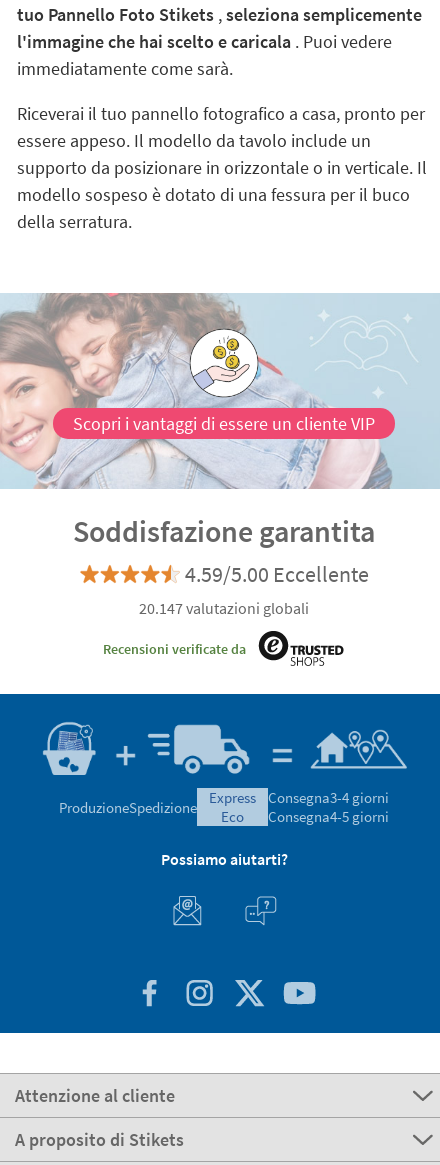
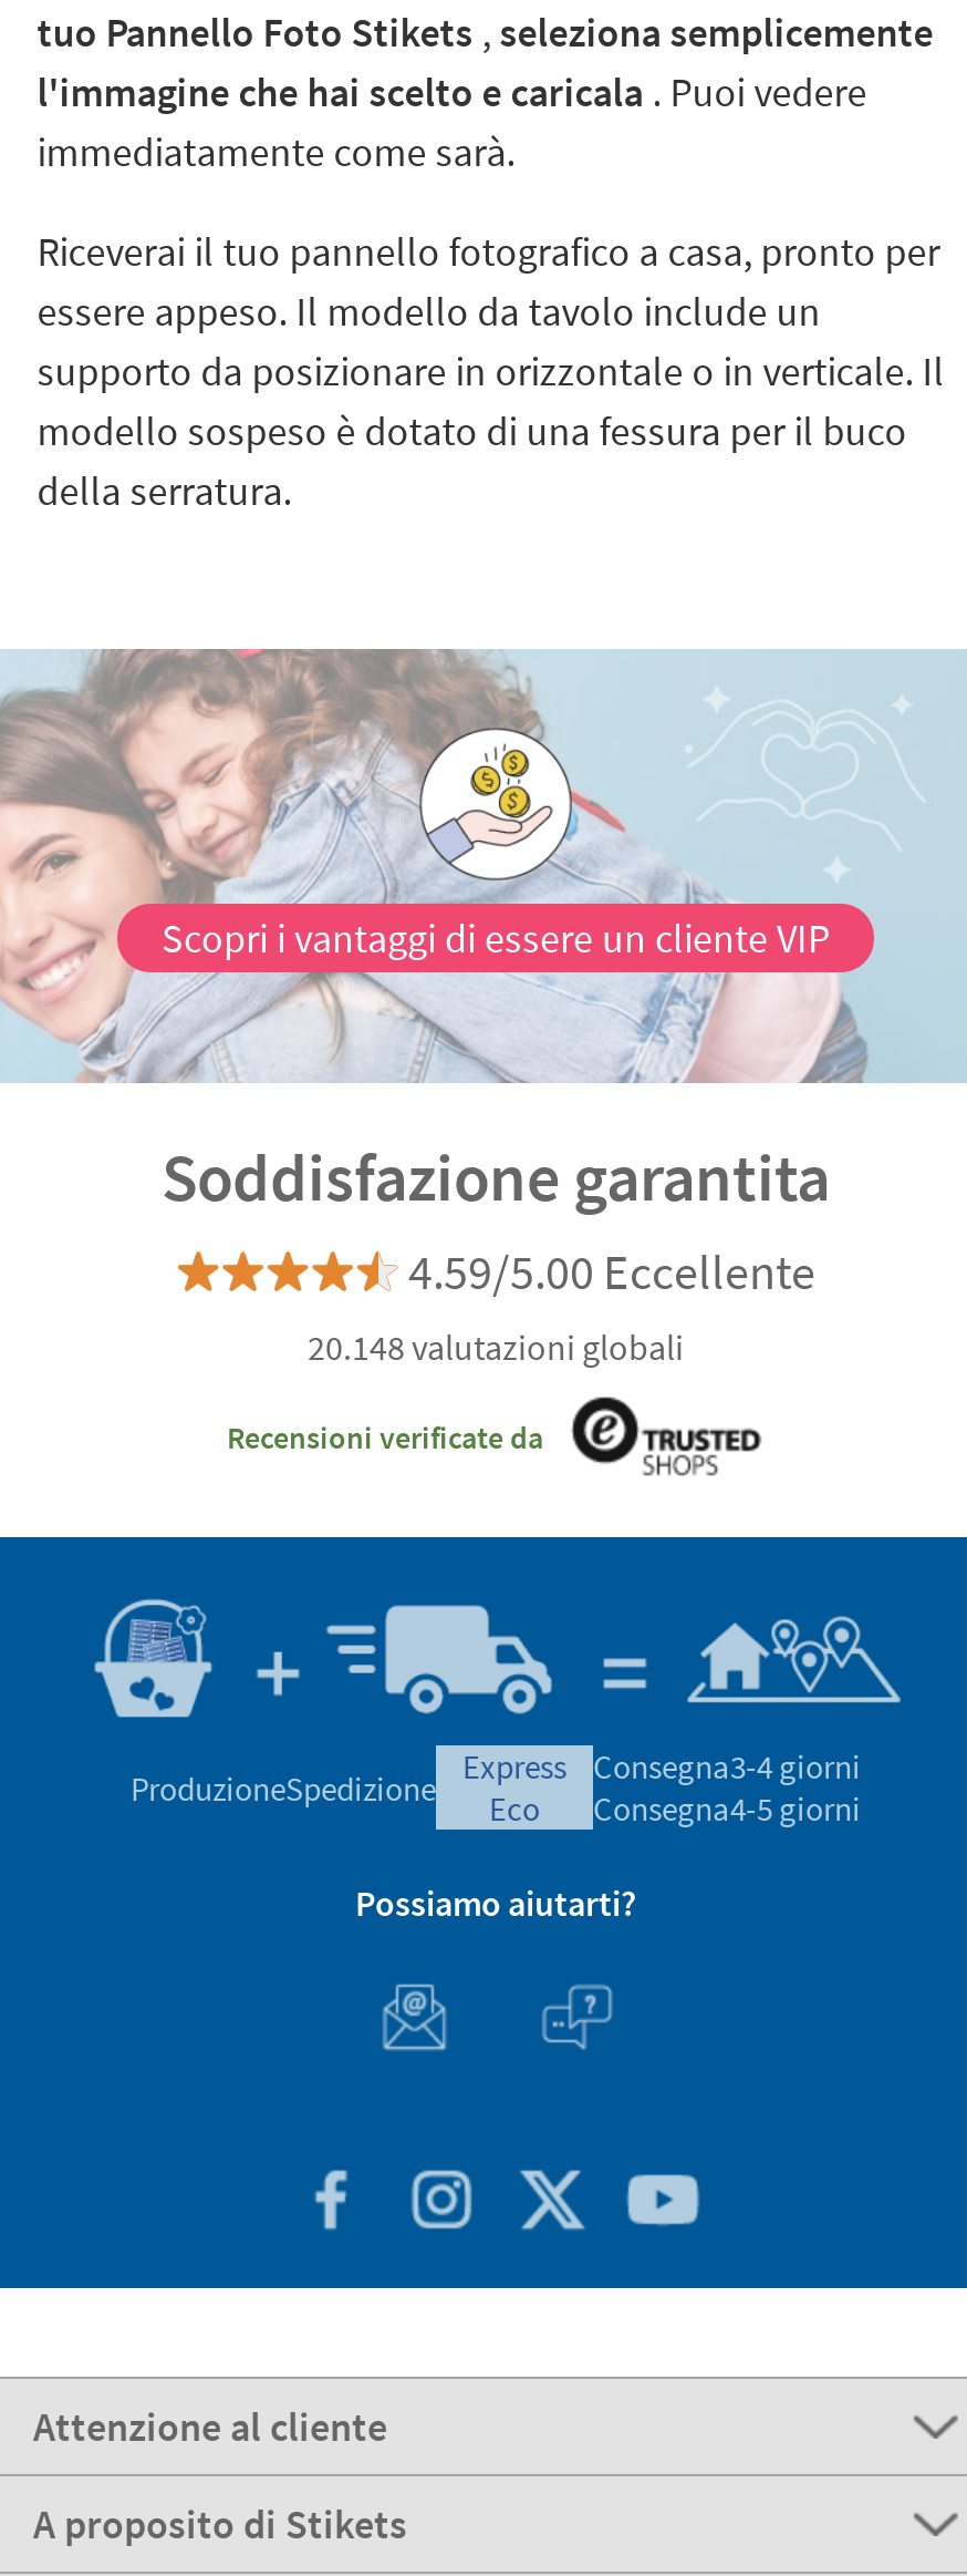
- 20.147 valutazioni globali
+ 20.148 valutazioni globali
